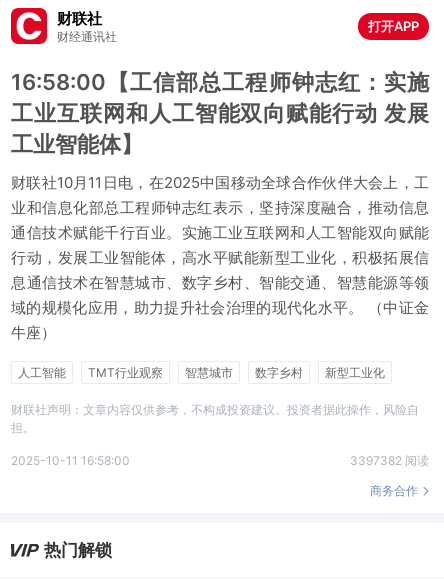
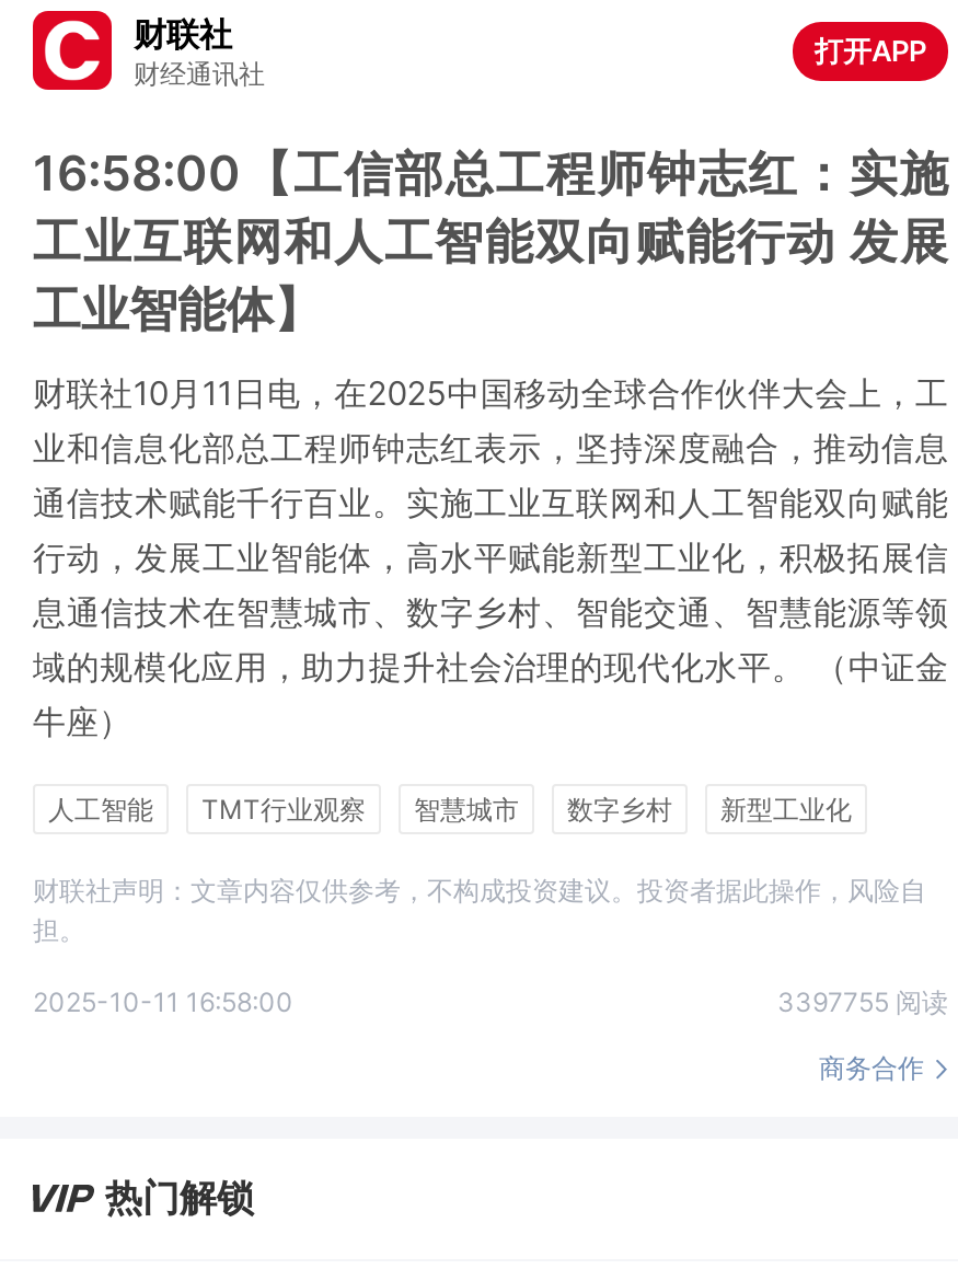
- 3397382 阅读
+ 3397755 阅读
